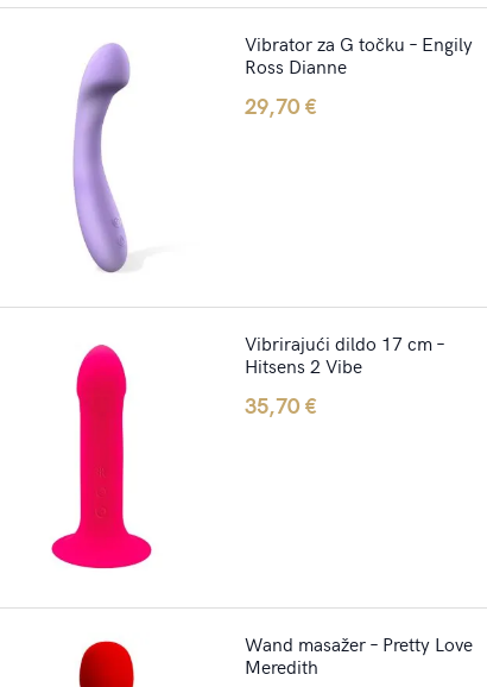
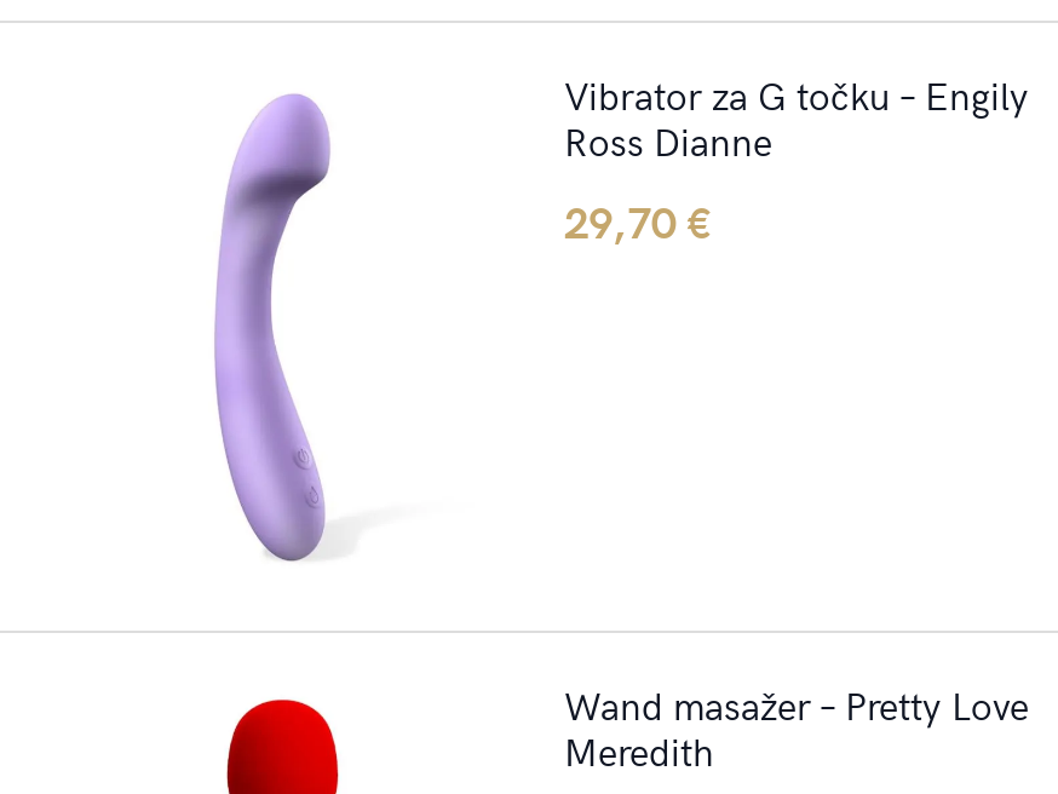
- Vibrirajući dildo 17 cm –
- Hitsens 2 Vibe
- 35,70 €

- [image]
